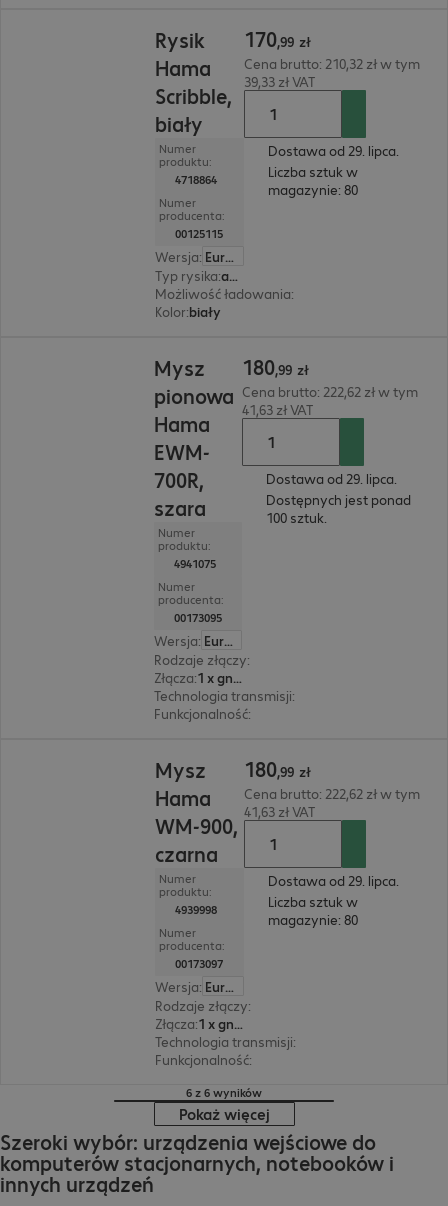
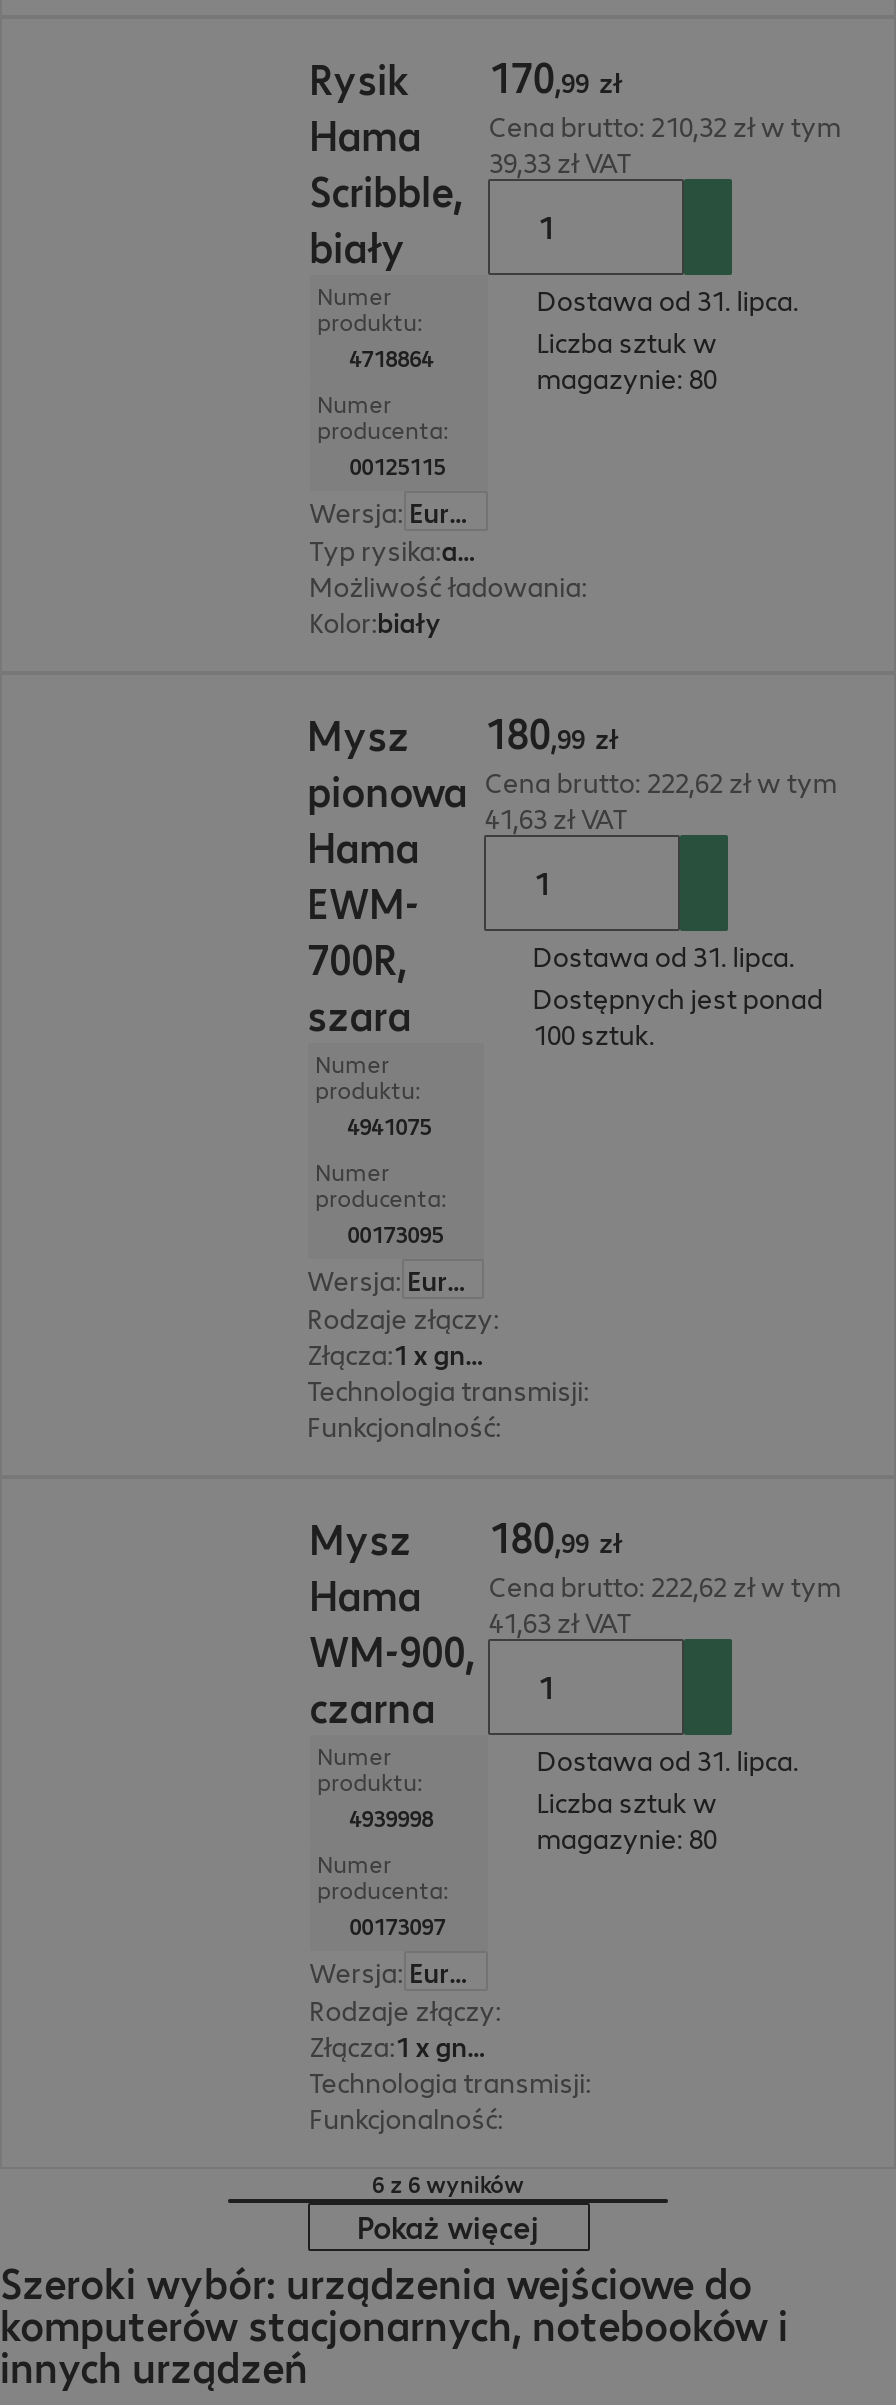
- Dostawa od 29. lipca.
+ Dostawa od 31. lipca.

- Dostawa od 29. lipca.
+ Dostawa od 31. lipca.

- Dostawa od 29. lipca.
+ Dostawa od 31. lipca.
